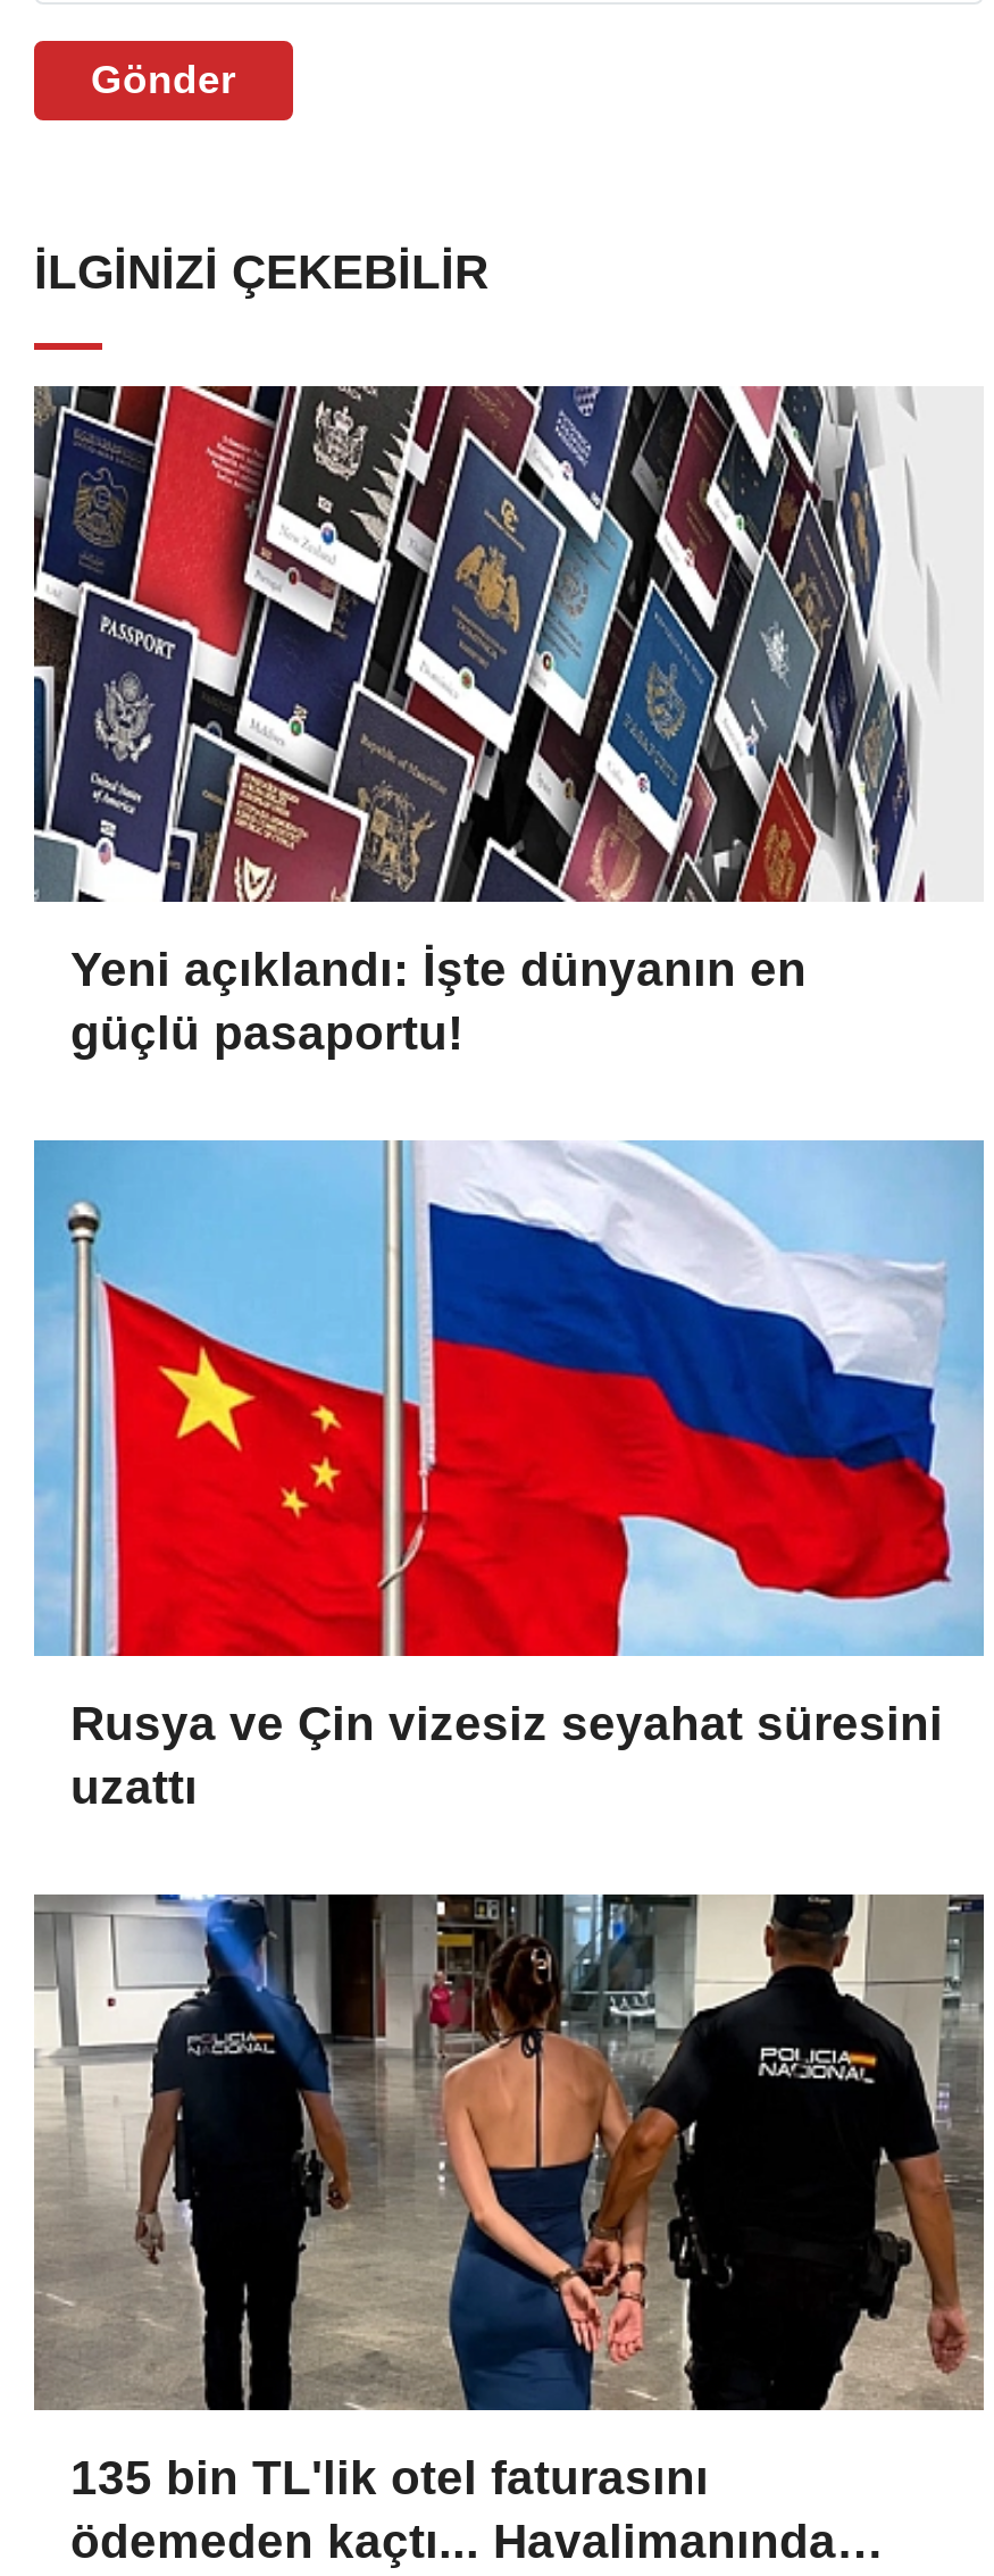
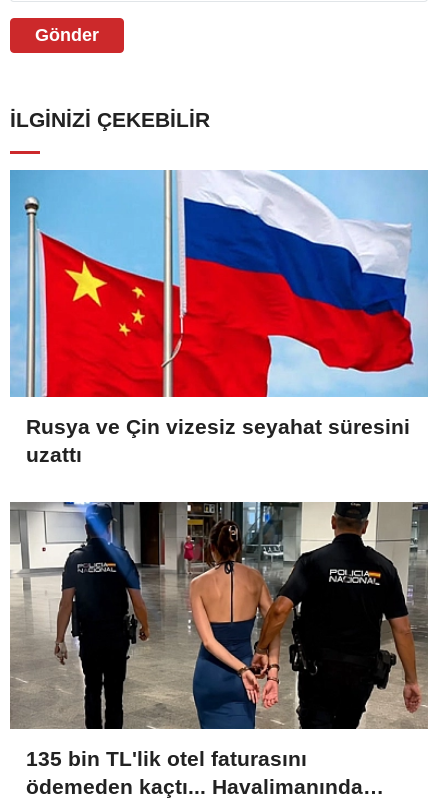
- [image]
- Yeni açıklandı: İşte dünyanın en
- güçlü pasaportu!
